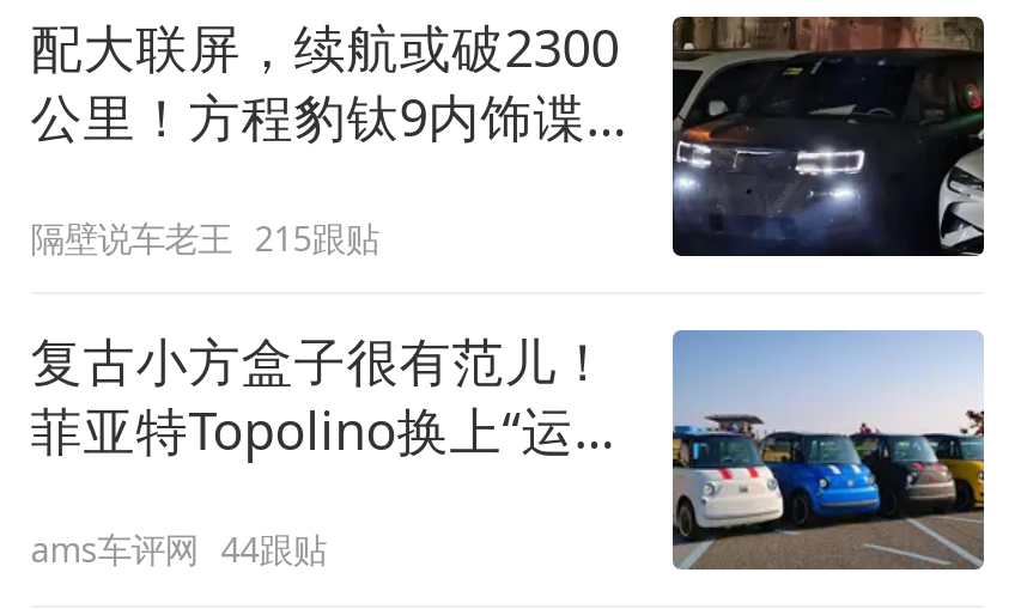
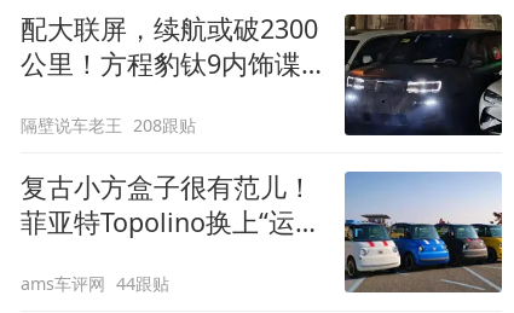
- 隔壁说车老王 215跟贴
+ 隔壁说车老王 208跟贴
